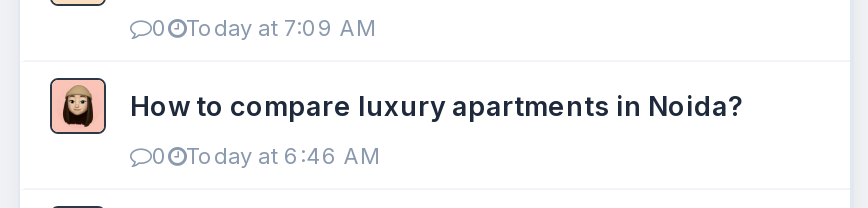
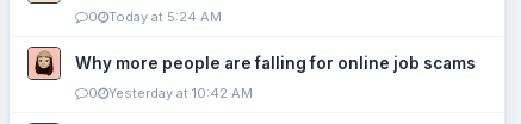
- 0 Today at 7:09 AM
+ 0 Today at 5:24 AM

- How to compare luxury apartments in Noida?
+ Why more people are falling for online job scams

- Today at 6:46 AM
+ Yesterday at 10:42 AM
